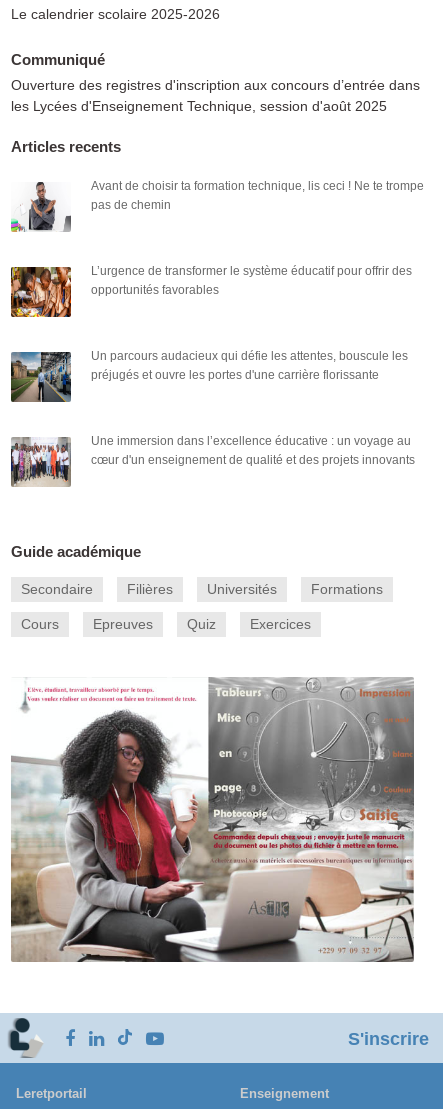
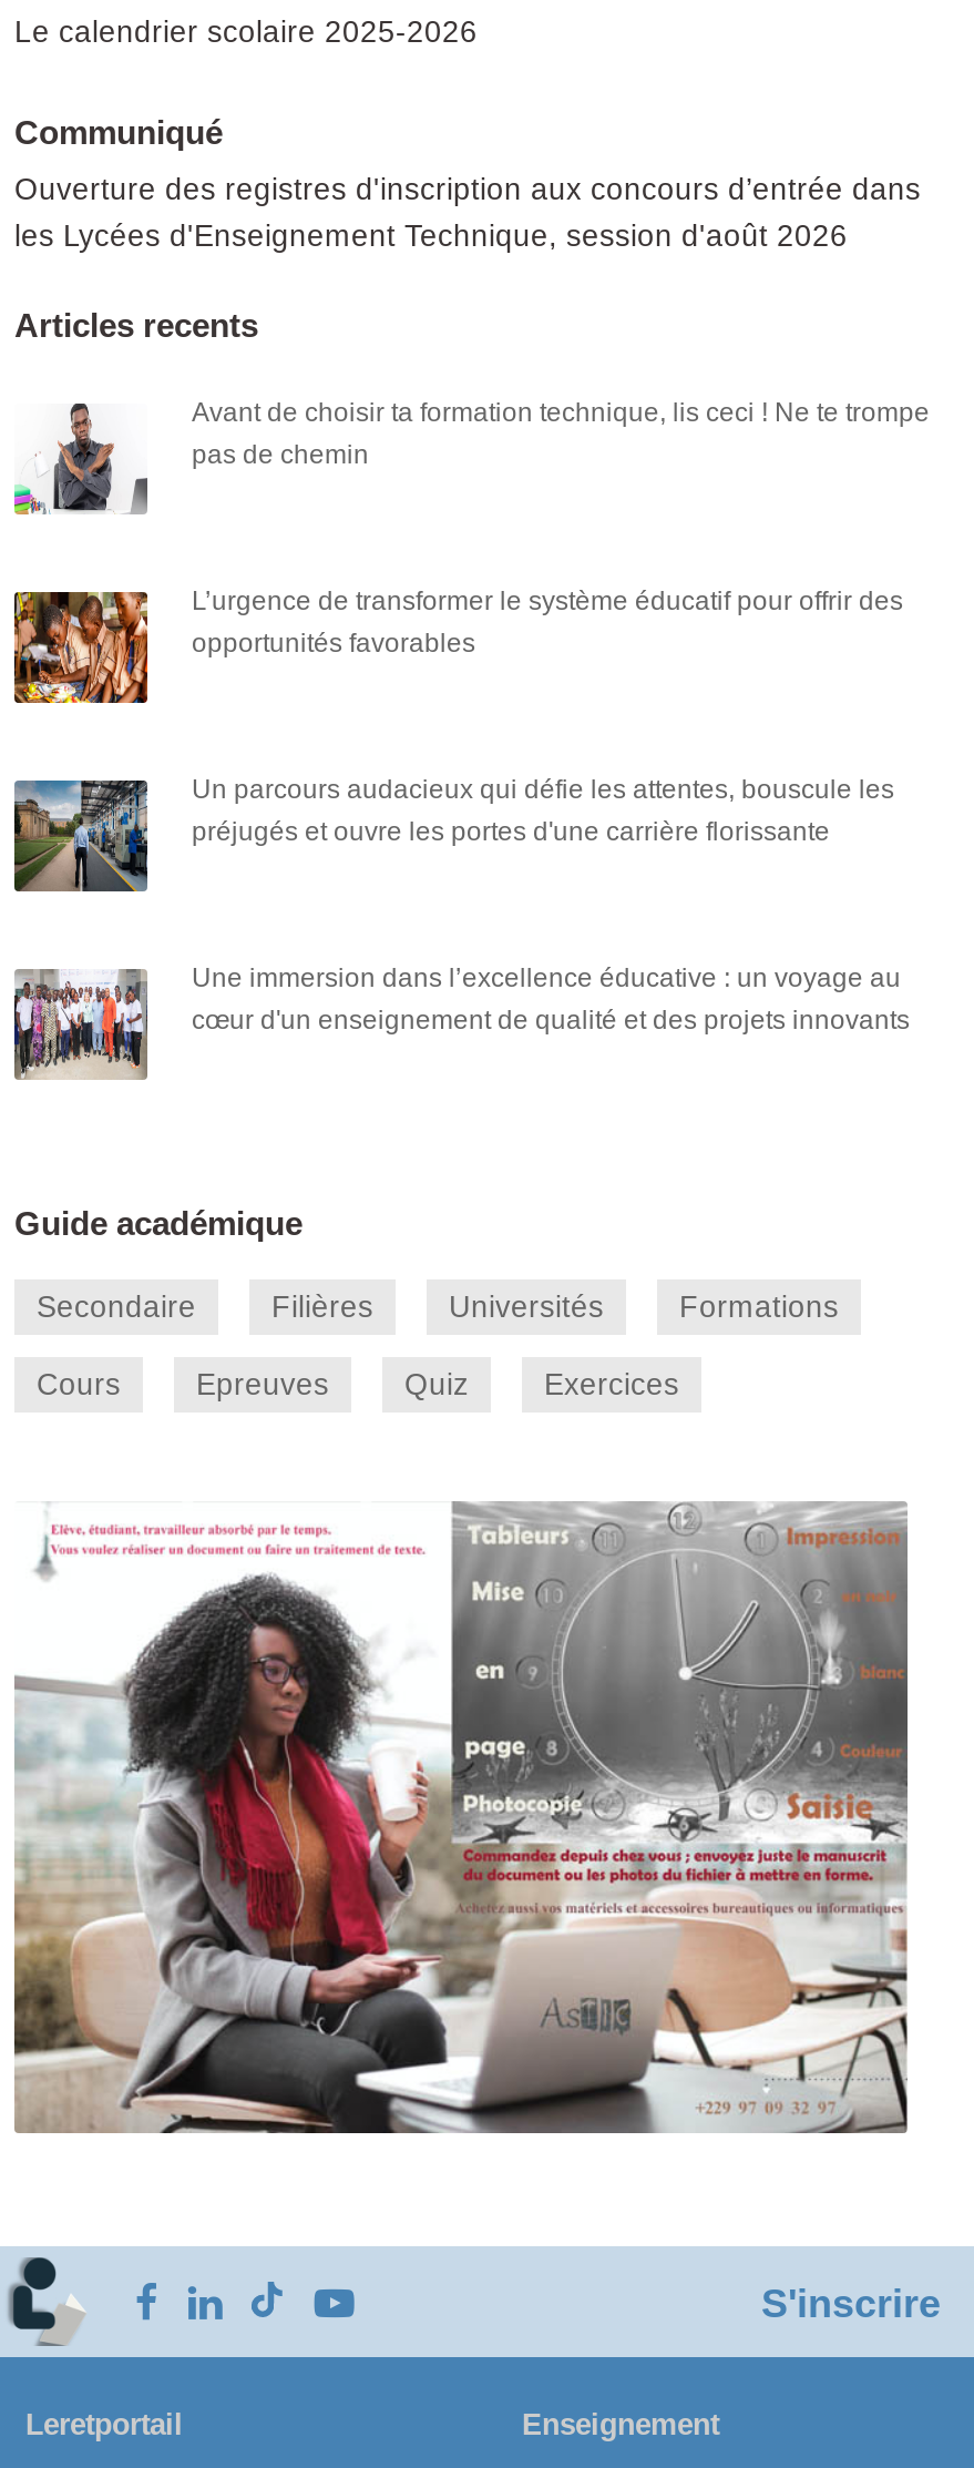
- les Lycées d'Enseignement Technique, session d'août 2025
+ les Lycées d'Enseignement Technique, session d'août 2026
